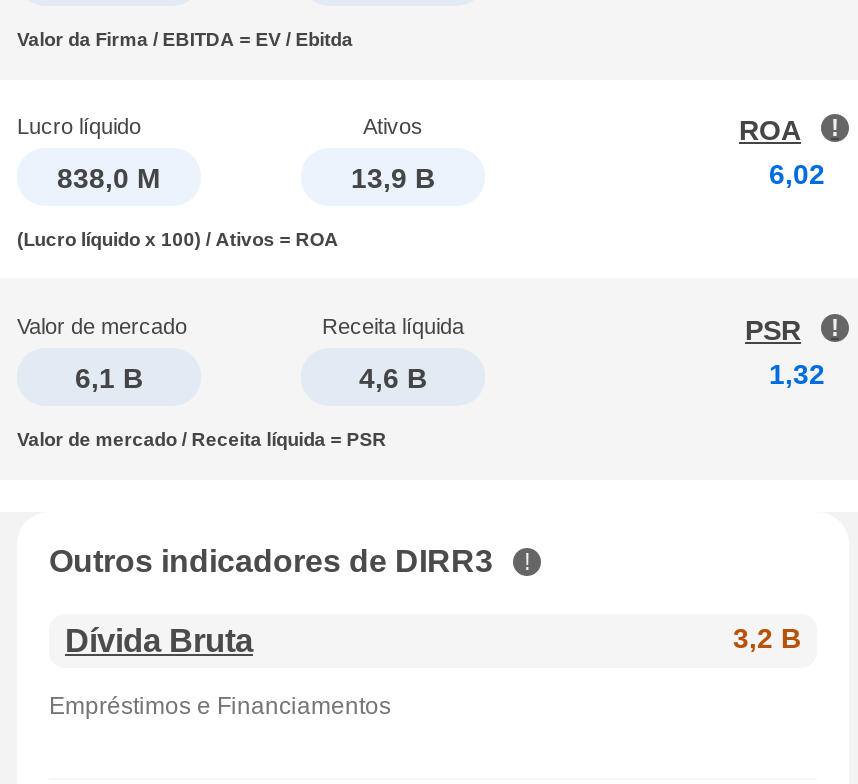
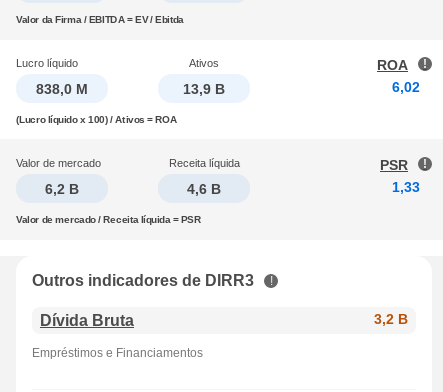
- 6,1 B
+ 6,2 B

- 1,32
+ 1,33
